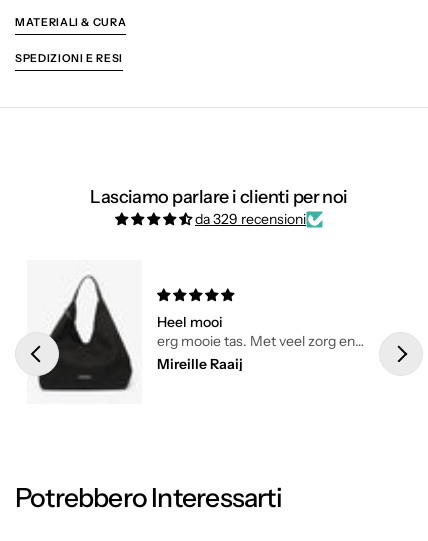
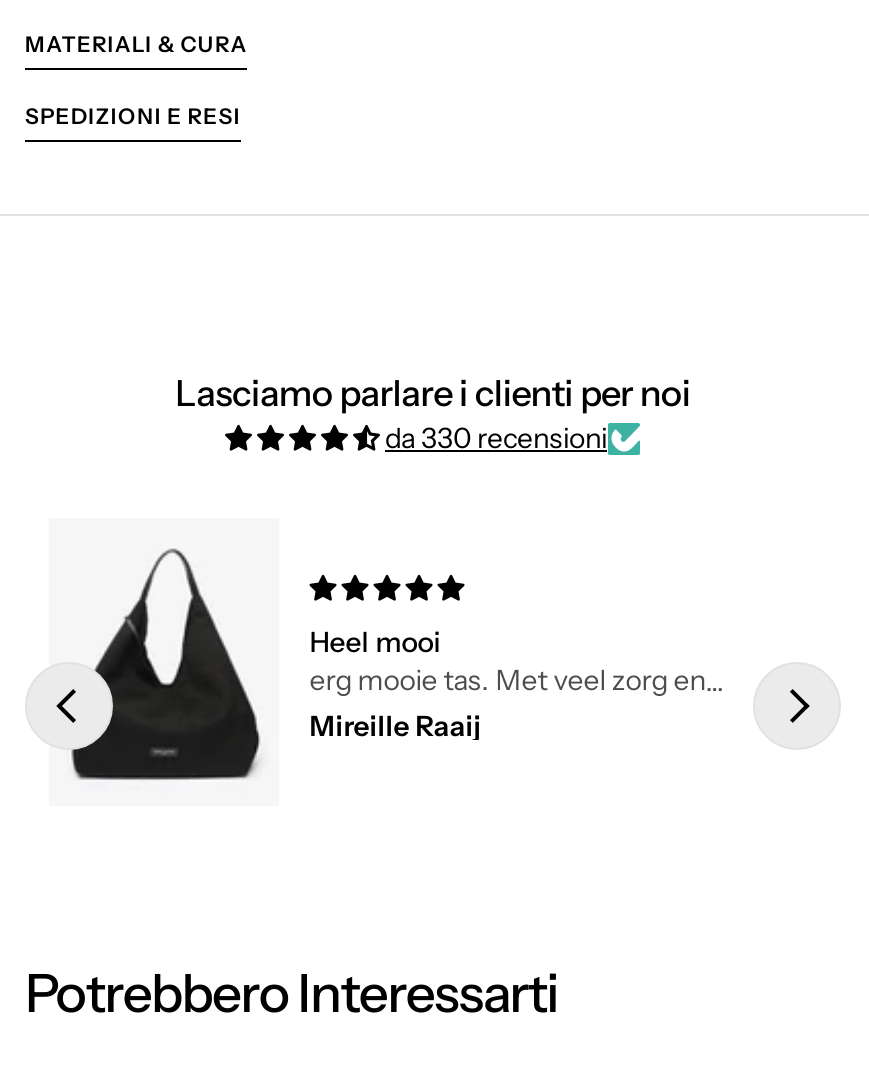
- da 329 recensioni
+ da 330 recensioni
